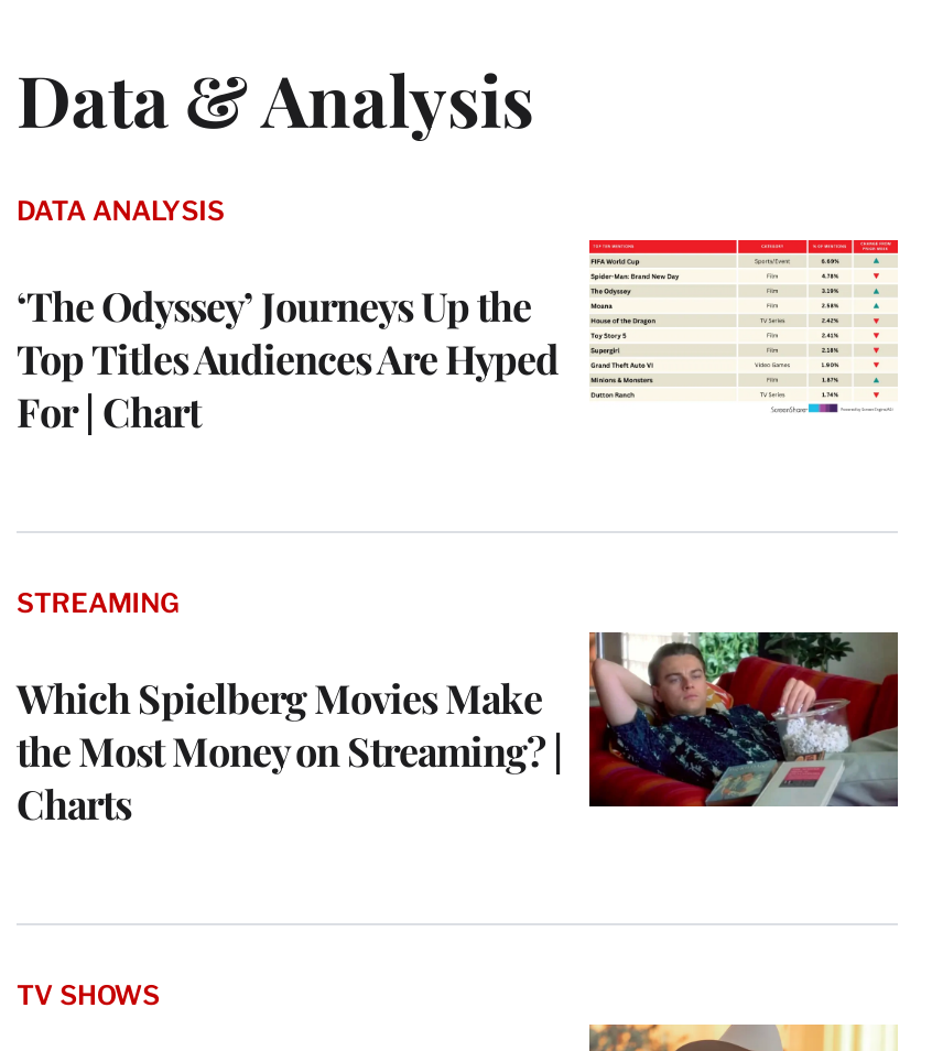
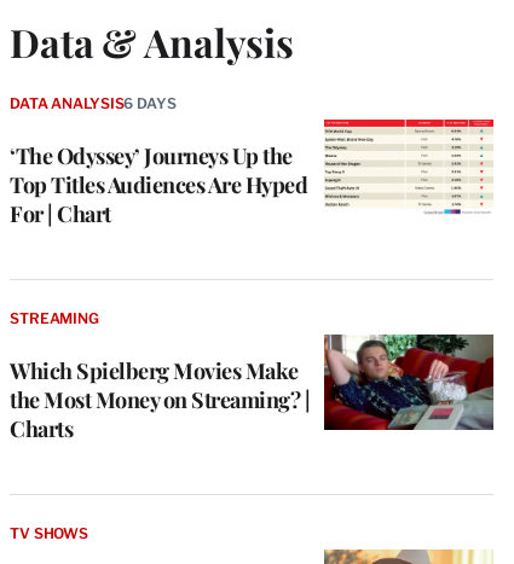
- DATA ANALYSIS
+ DATA ANALYSIS6 DAYS
